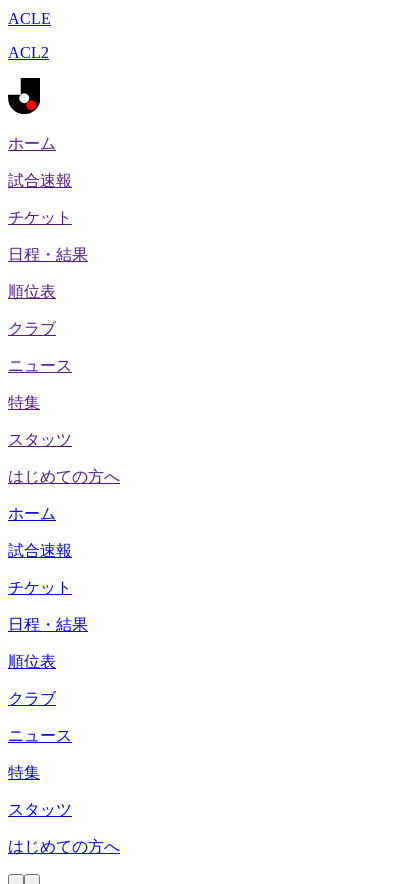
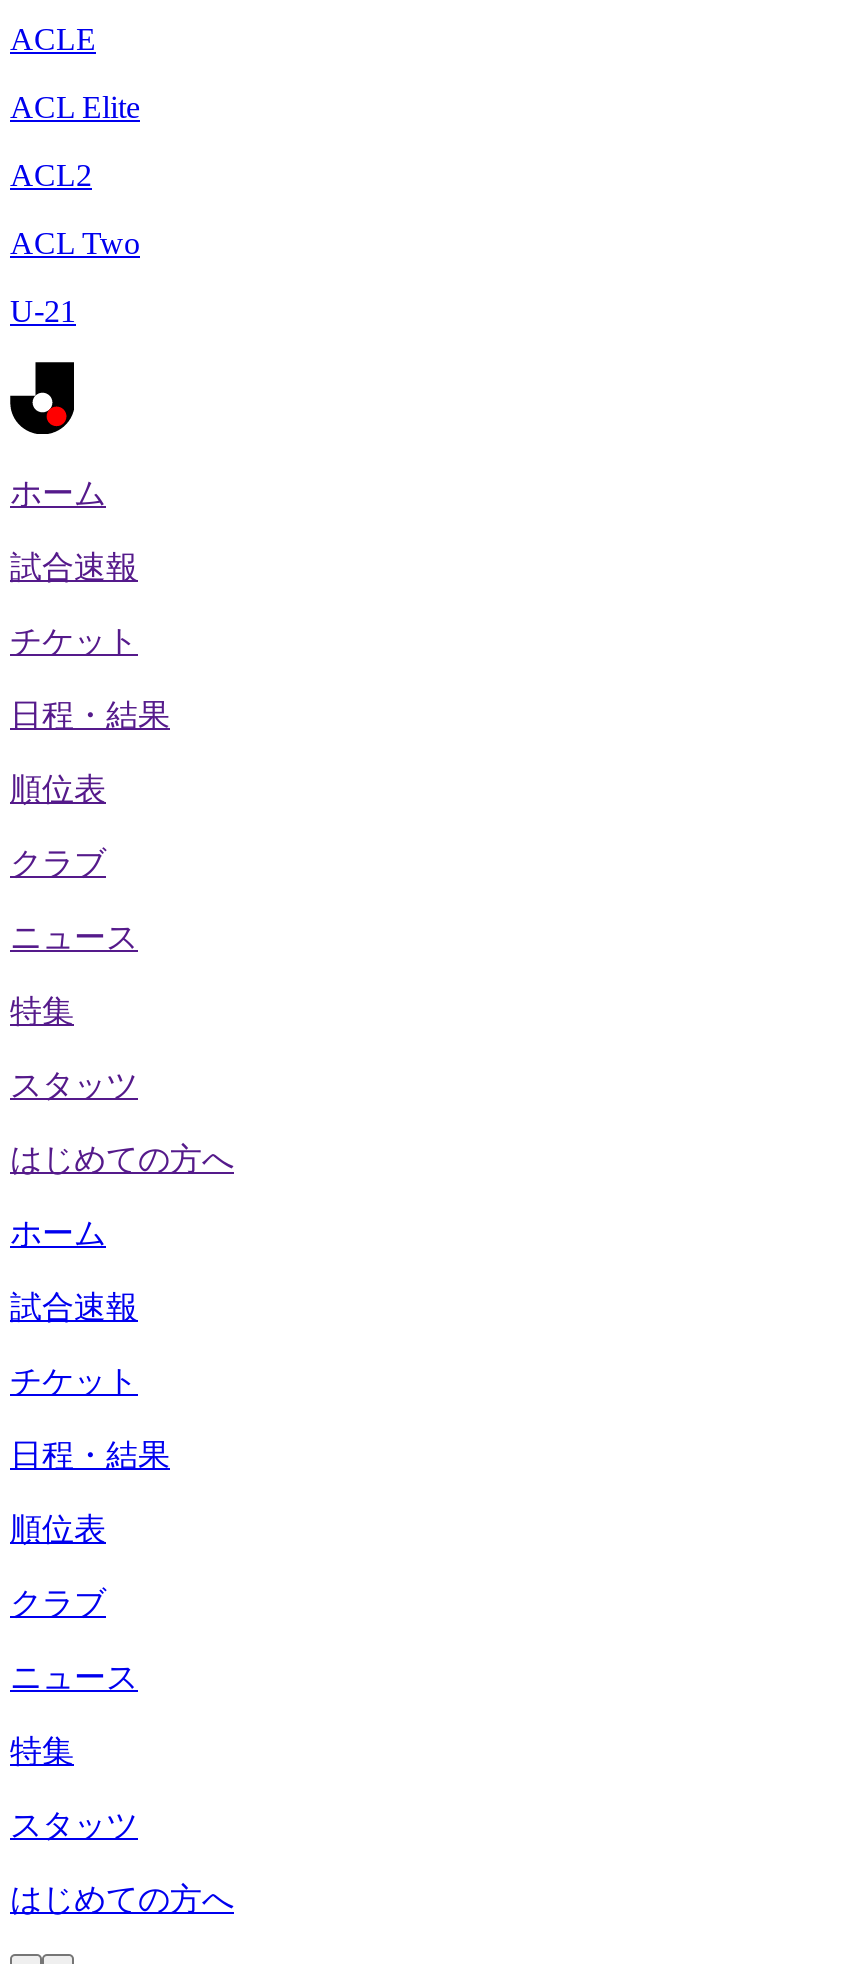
+ ACL Elite

+ ACL Two
+ U-21
